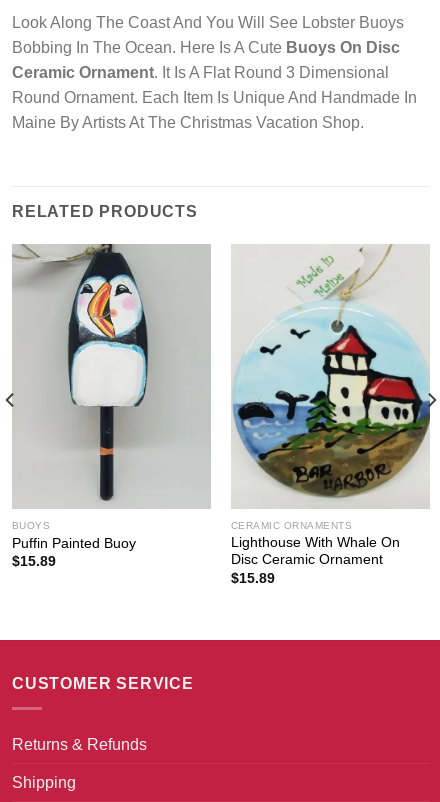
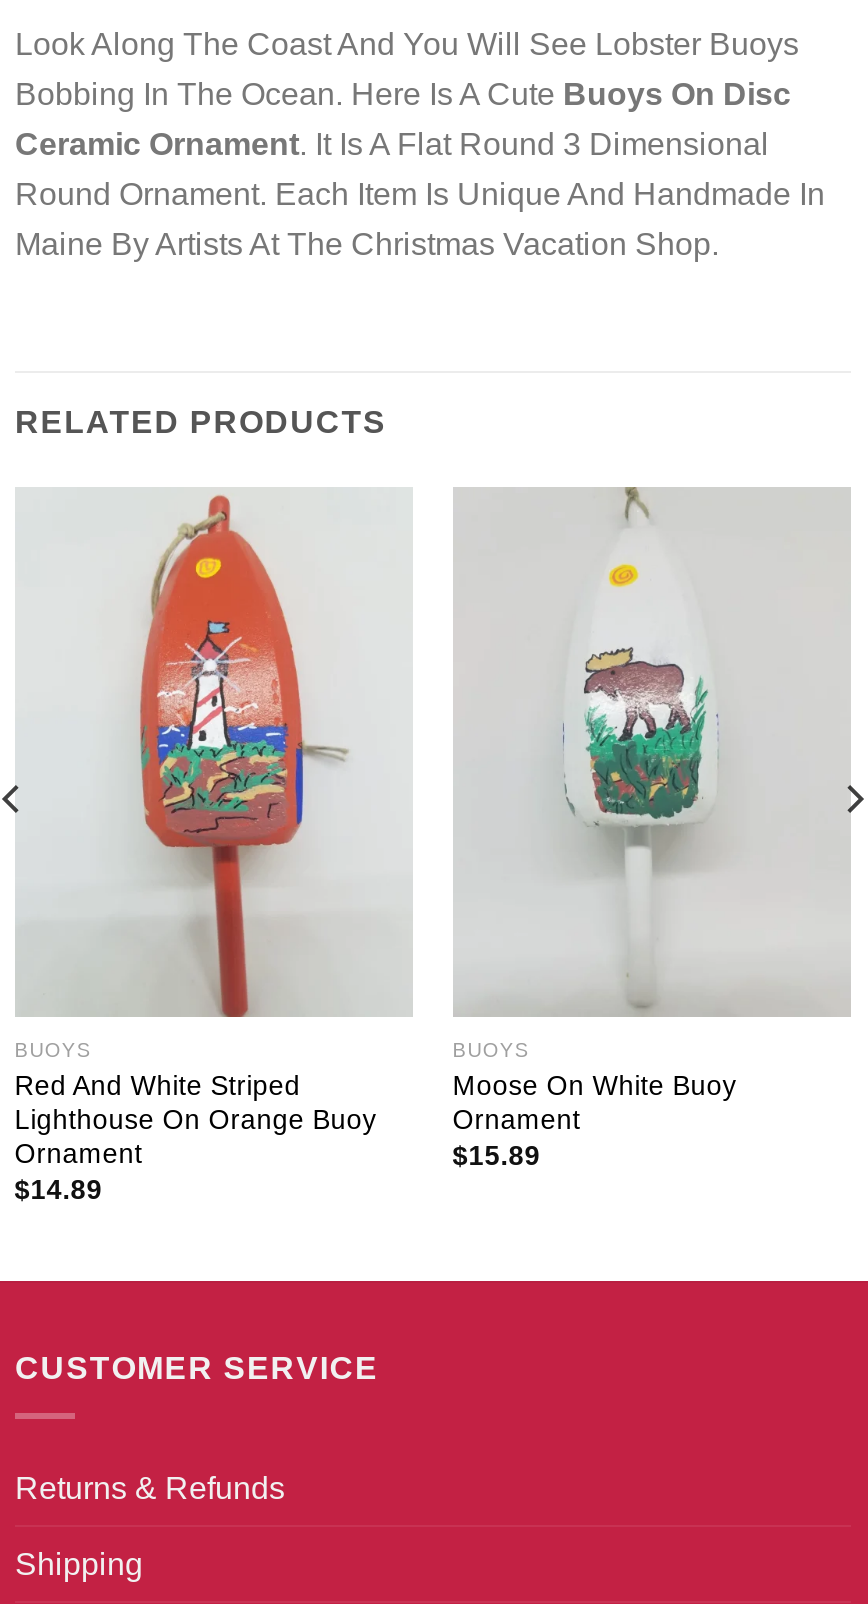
- [image]
- Puffin Painted Buoy
- $15.89
+ [image]
+ Red And White Striped
+ Lighthouse On Orange Buoy
+ Ornament
+ $14.89

- [image]
- CERAMIC ORNAMENTS
- Lighthouse With Whale On
- Disc Ceramic Ornament
+ [image]
+ BUOYS
+ Moose On White Buoy
+ Ornament
